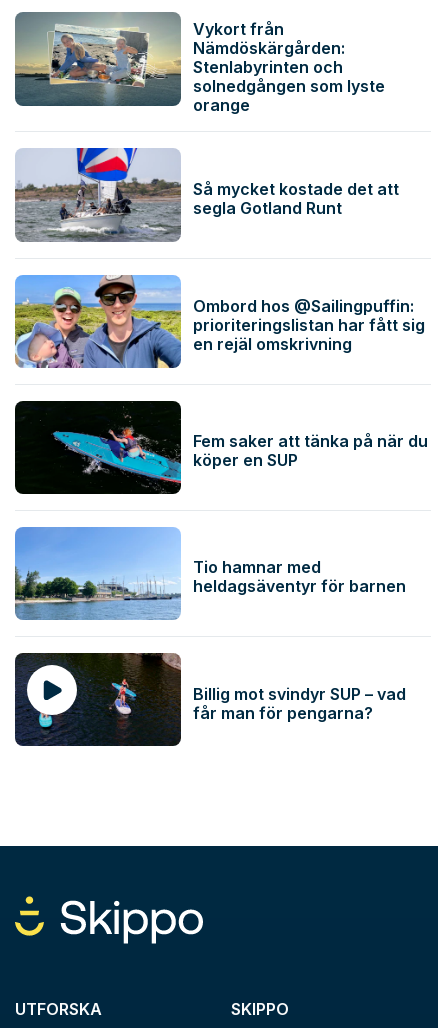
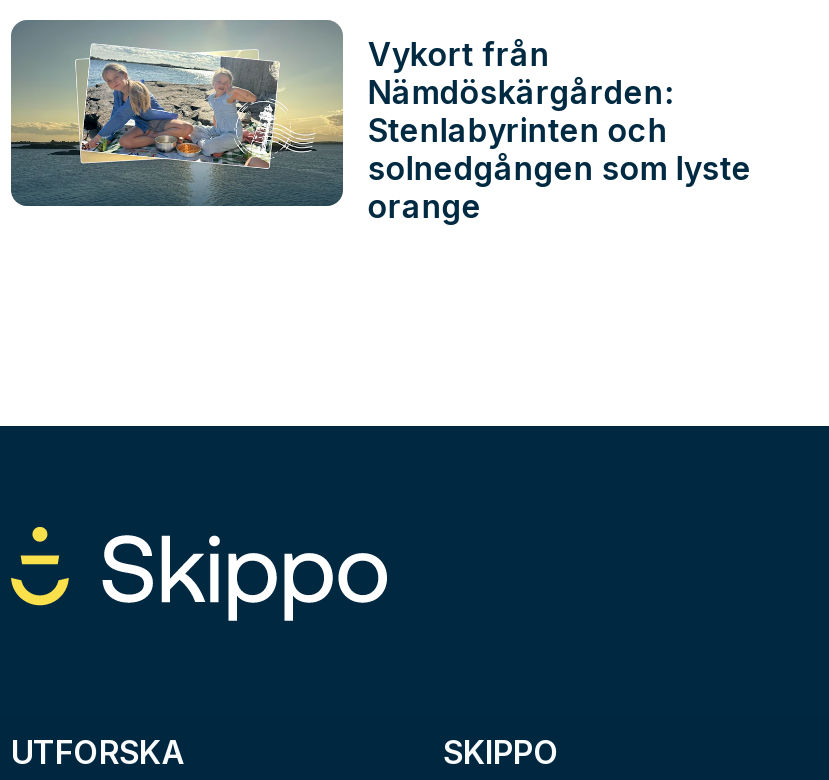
- [image]
- Så mycket kostade det att
- segla Gotland Runt

- [image]
- Ombord hos @Sailingpuffin:
- prioriteringslistan har fått sig
- en rejäl omskrivning

- [image]
- Fem saker att tänka på när du
- köper en SUP

- [image]
- Tio hamnar med
- heldagsäventyr för barnen

- [image]
- Billig mot svindyr SUP – vad
- får man för pengarna?
